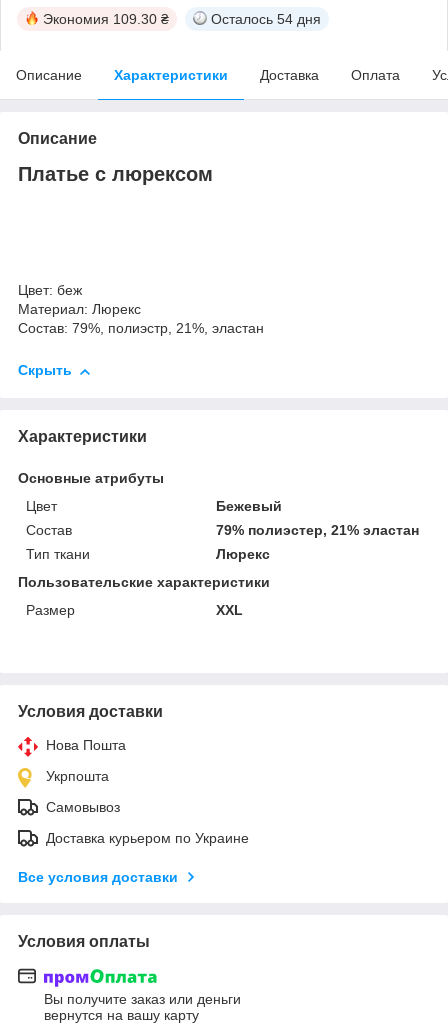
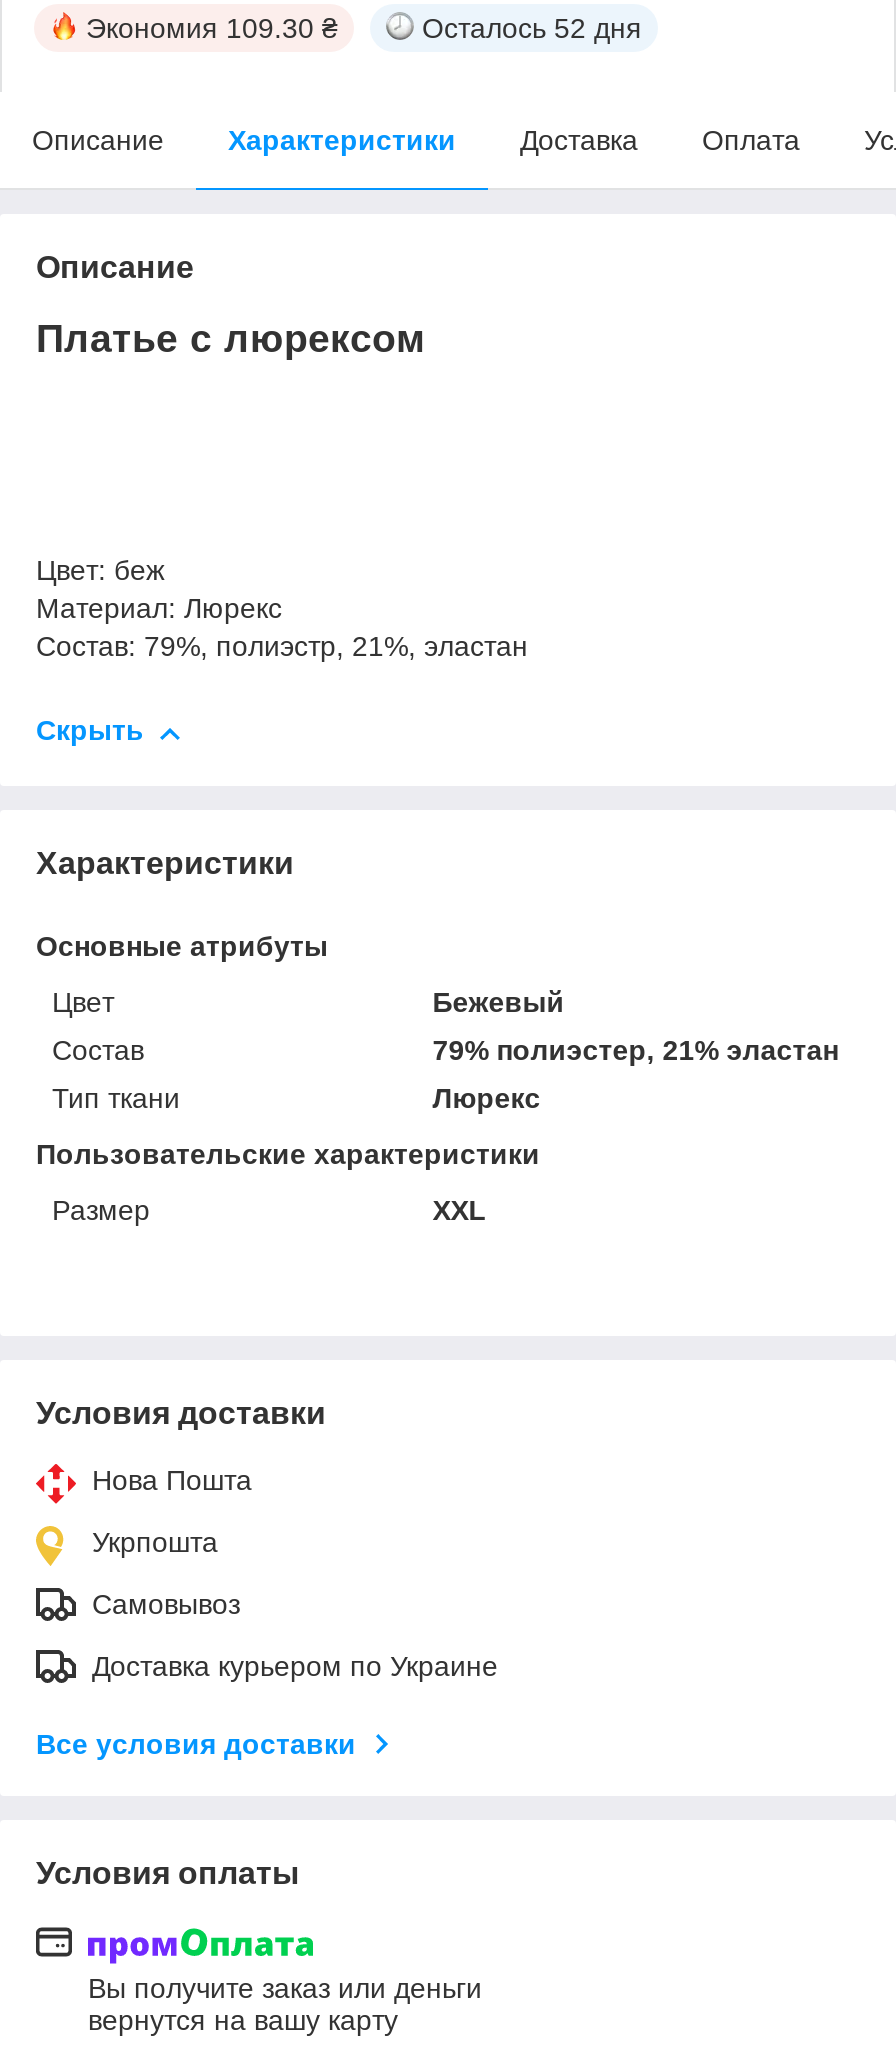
- Осталось 54 дня
+ Осталось 52 дня
